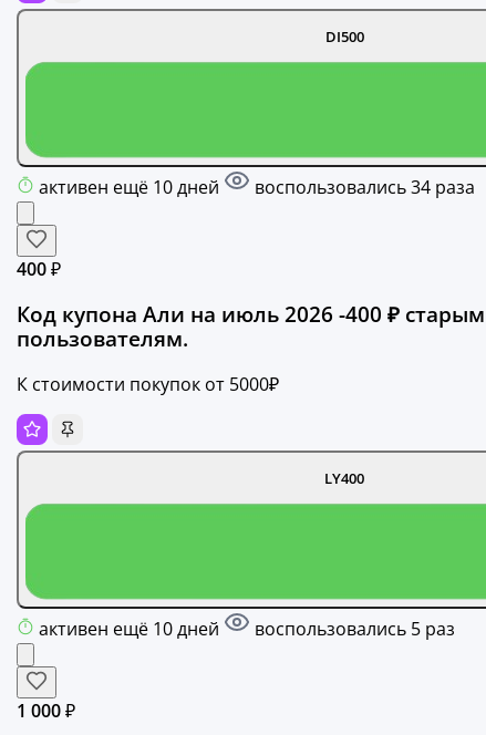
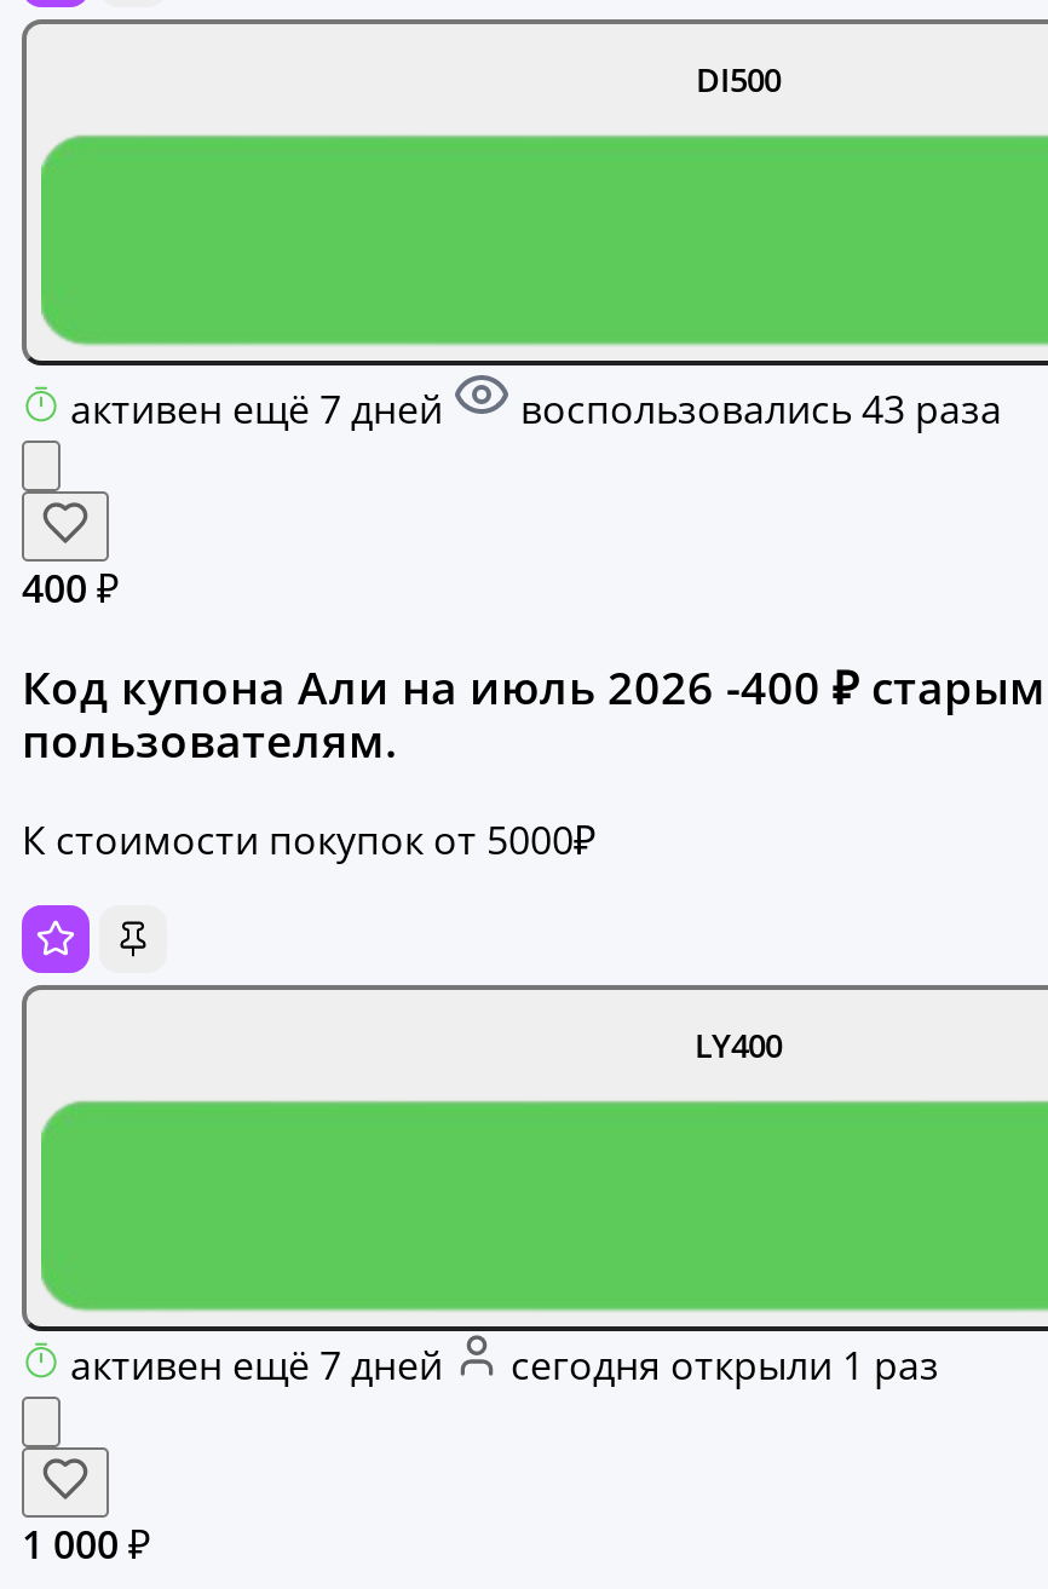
- активен ещё 10 дней
+ активен ещё 7 дней

- воспользовались 34 раза
+ воспользовались 43 раза

- активен ещё 10 дней
- воспользовались 5 раз
+ активен ещё 7 дней
+ сегодня открыли 1 раз
